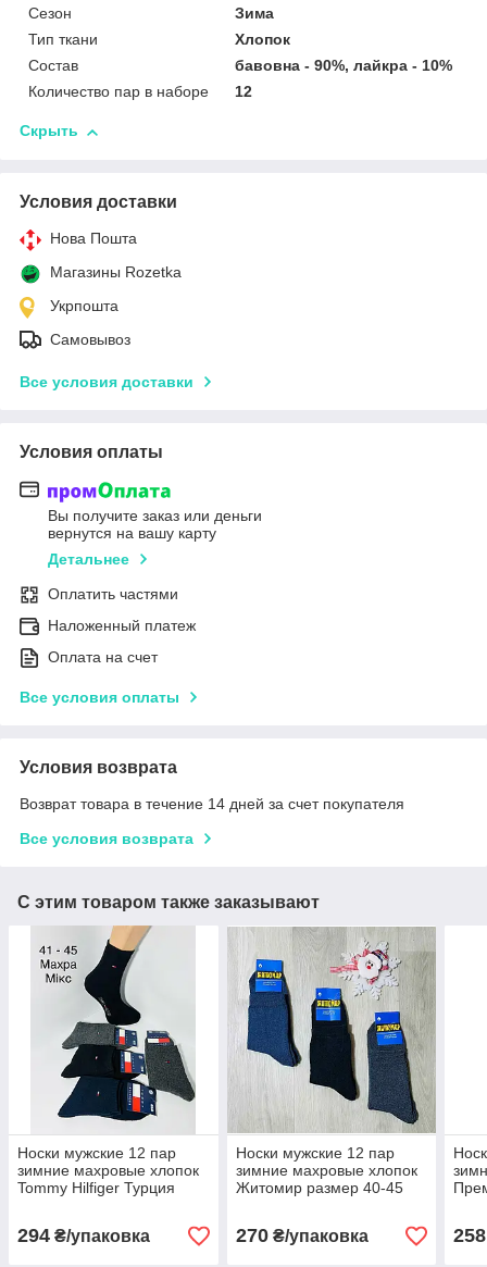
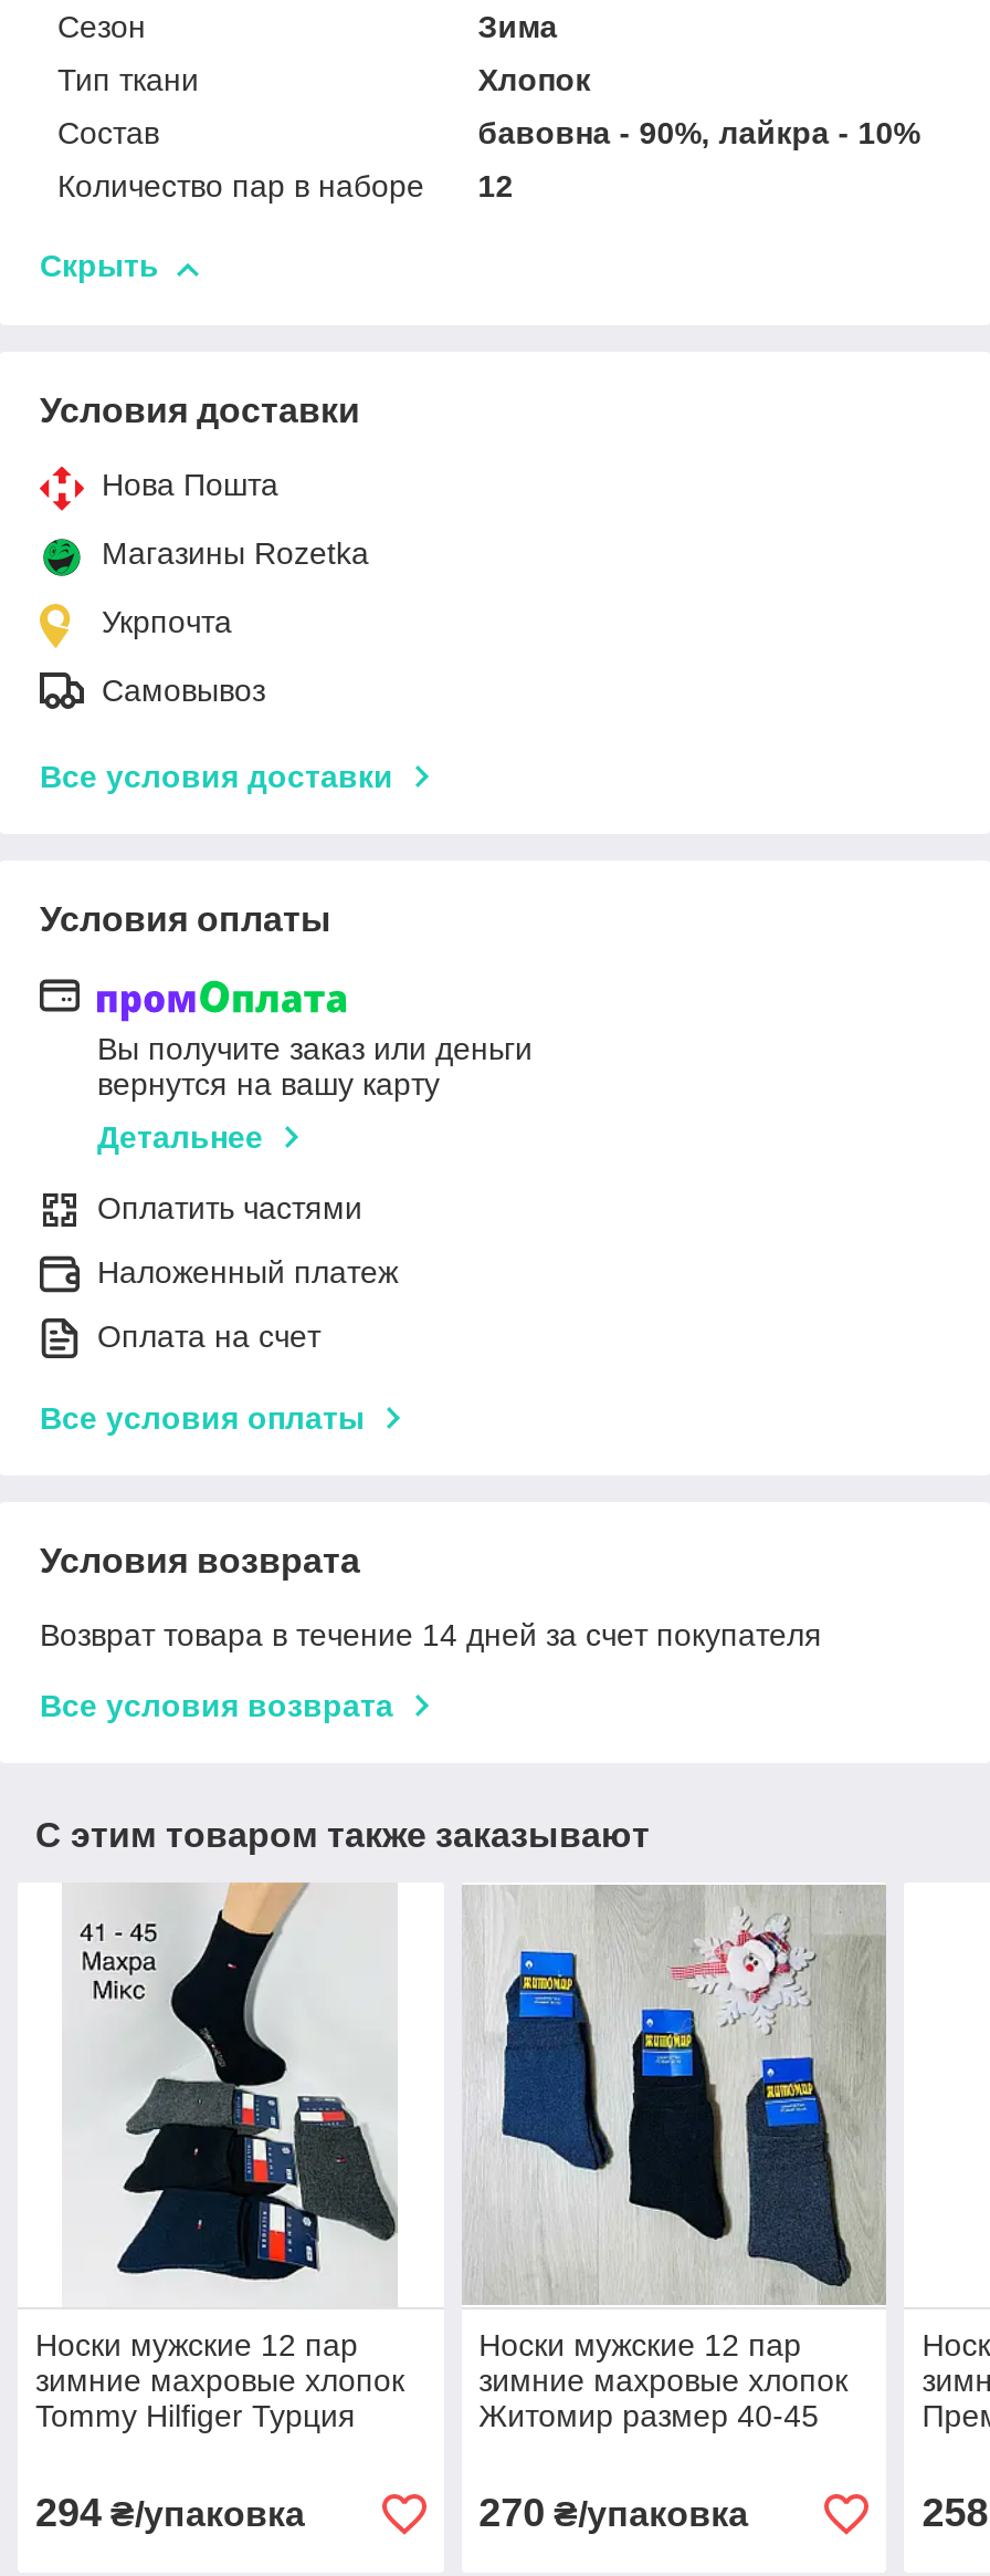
- Укрпошта
+ Укрпочта
